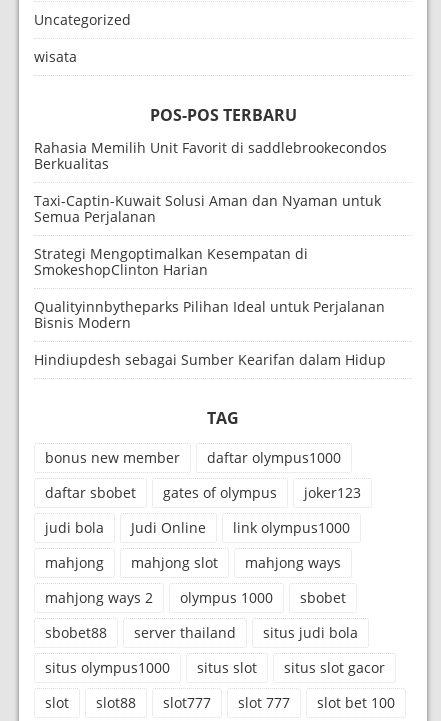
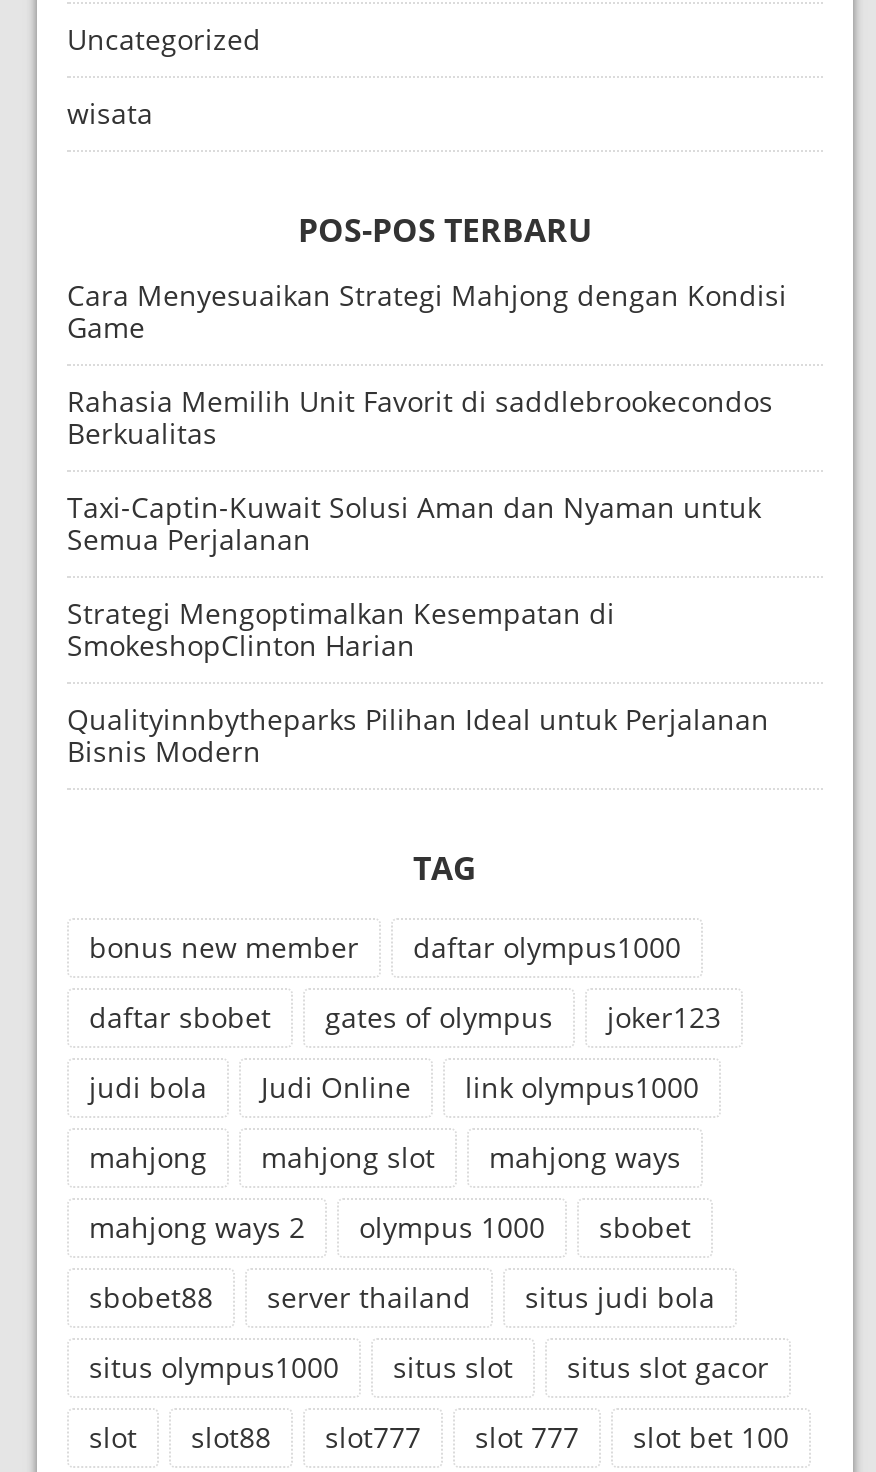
+ Cara Menyesuaikan Strategi Mahjong dengan Kondisi
+ Game

moved down: Rahasia Memilih Unit Favorit di saddlebrookecondos | Berkualitas | Taxi-Captin-Kuwait Solusi Aman dan Nyaman untuk | Semua Perjalanan | Strategi Mengoptimalkan Kesempatan di | SmokeshopClinton Harian | Qualityinnbytheparks Pilihan Ideal untuk Perjalanan | Bisnis Modern

- Hindiupdesh sebagai Sumber Kearifan dalam Hidup
